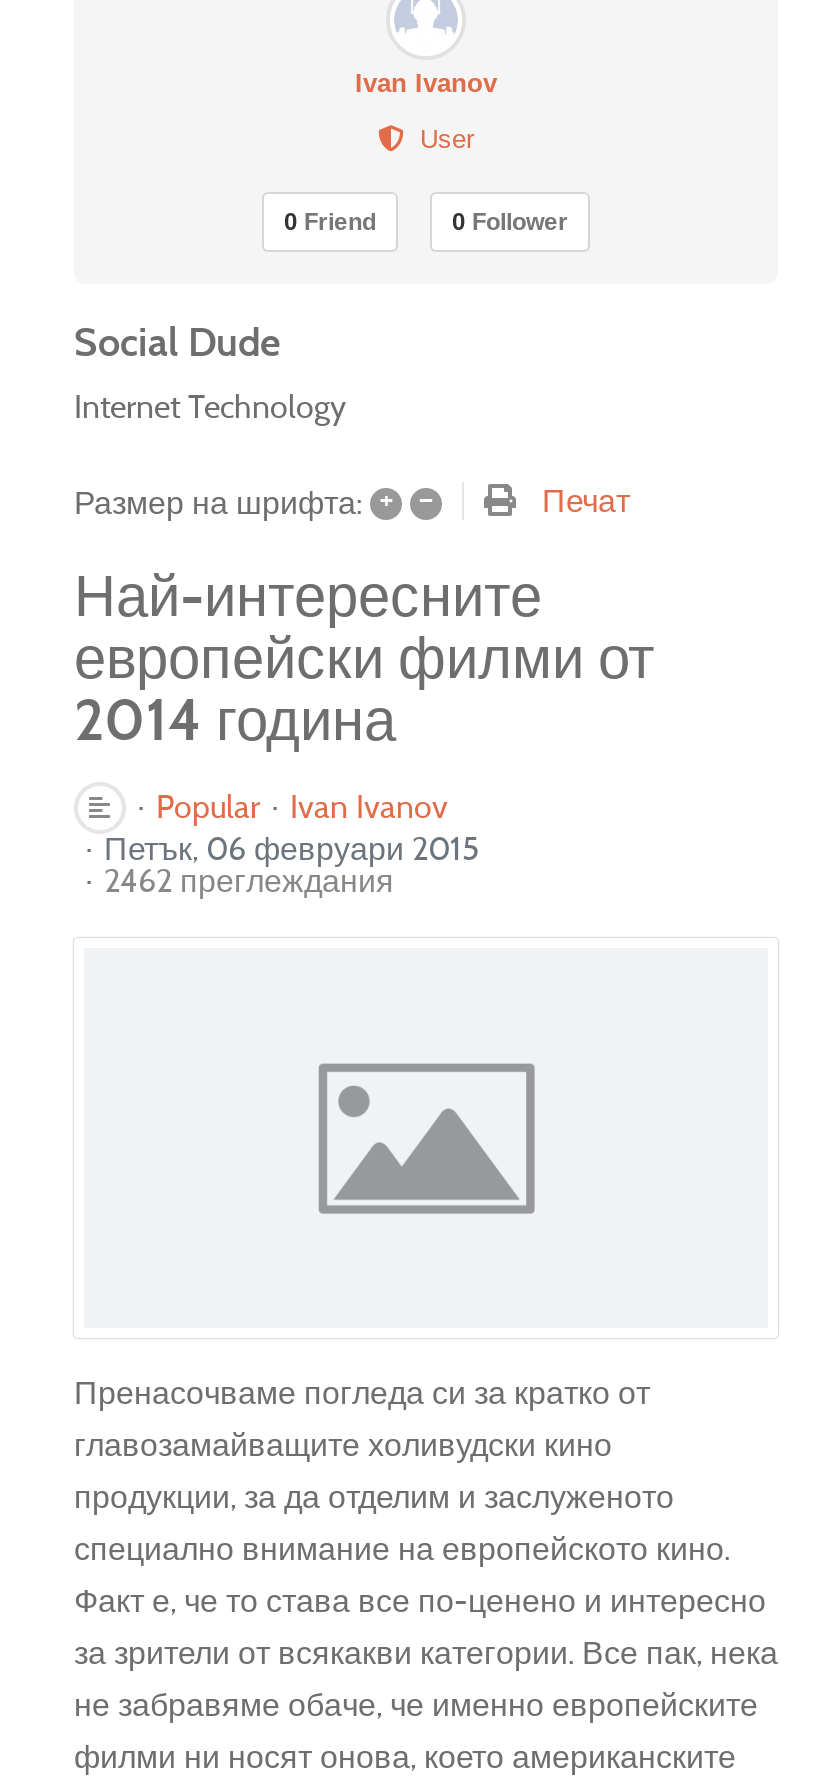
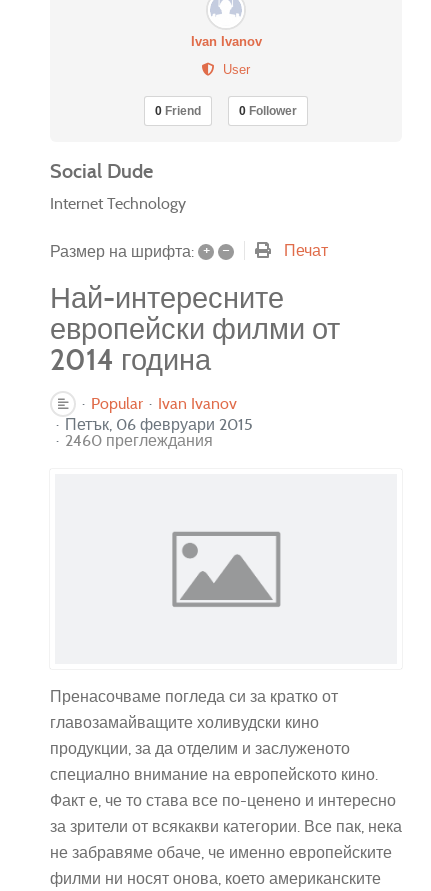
- 2462 преглеждания
+ 2460 преглеждания
